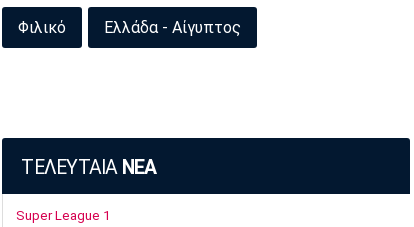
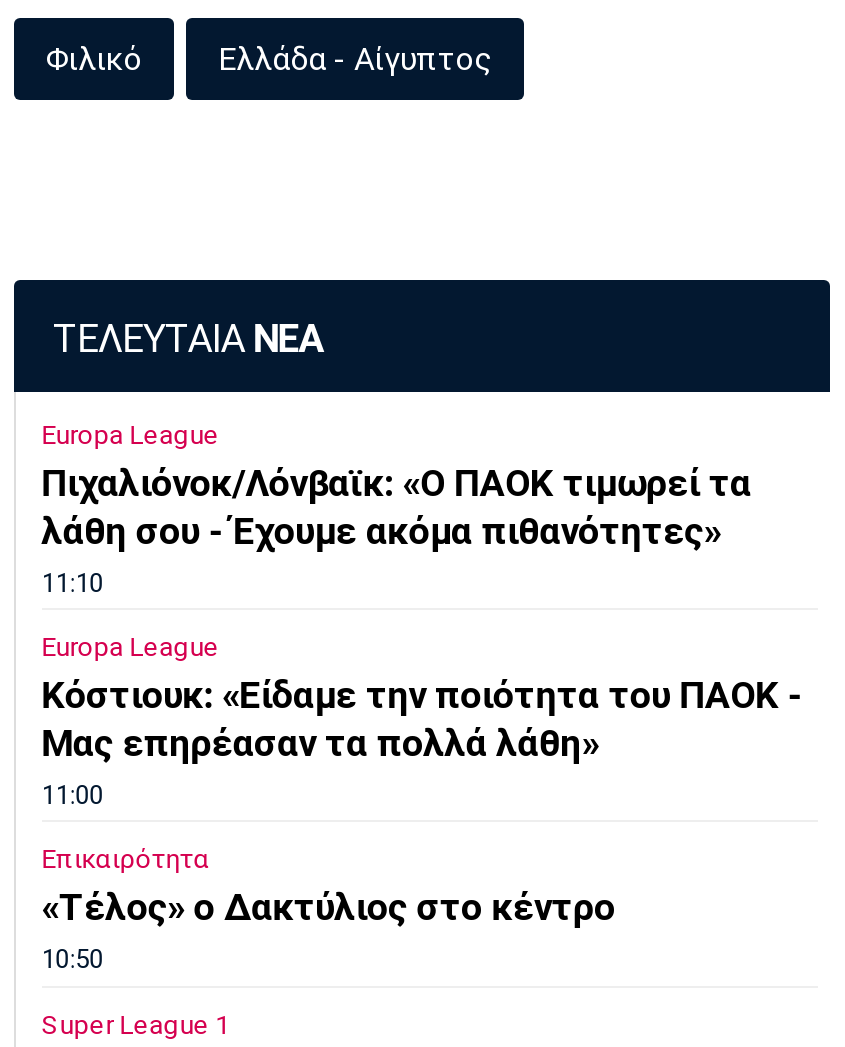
+ Europa League
+ Πιχαλιόνοκ/Λόνβαϊκ: «Ο ΠΑΟΚ τιμωρεί τα
+ λάθη σου - Έχουμε ακόμα πιθανότητες»
+ 11:10
+ Europa League
+ Κόστιουκ: «Είδαμε την ποιότητα του ΠΑΟΚ -
+ Μας επηρέασαν τα πολλά λάθη»
+ 11:00
+ Επικαιρότητα
+ «Τέλος» ο Δακτύλιος στο κέντρο
+ 10:50
